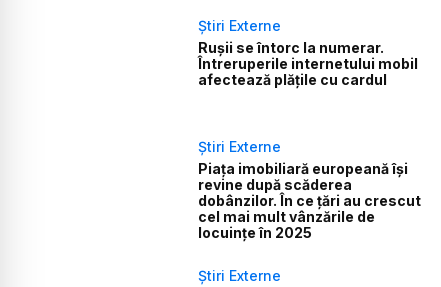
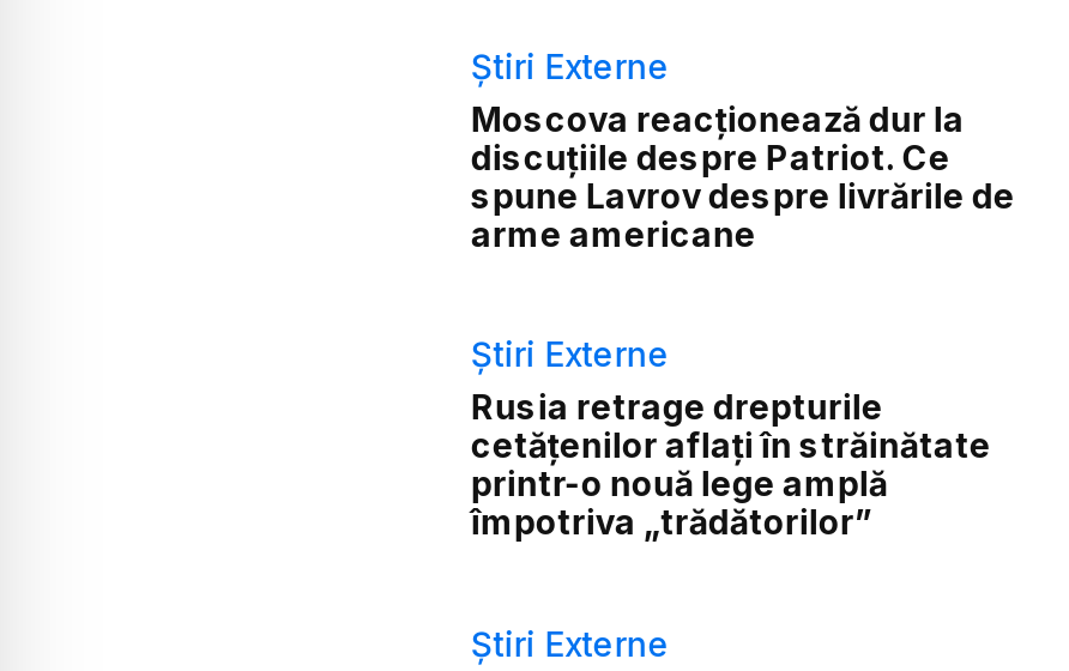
- Rușii se întorc la numerar.
- Întreruperile internetului mobil
- afectează plățile cu cardul
+ Moscova reacționează dur la
+ discuțiile despre Patriot. Ce
+ spune Lavrov despre livrările de
+ arme americane

- Piața imobiliară europeană își
- revine după scăderea
- dobânzilor. În ce țări au crescut
- cel mai mult vânzările de
- locuințe în 2025
+ Rusia retrage drepturile
+ cetățenilor aflați în străinătate
+ printr-o nouă lege amplă
+ împotriva „trădătorilor”
